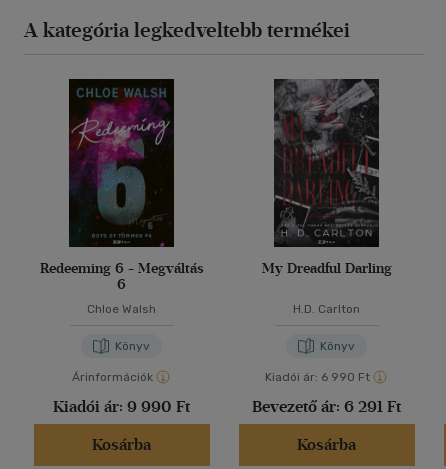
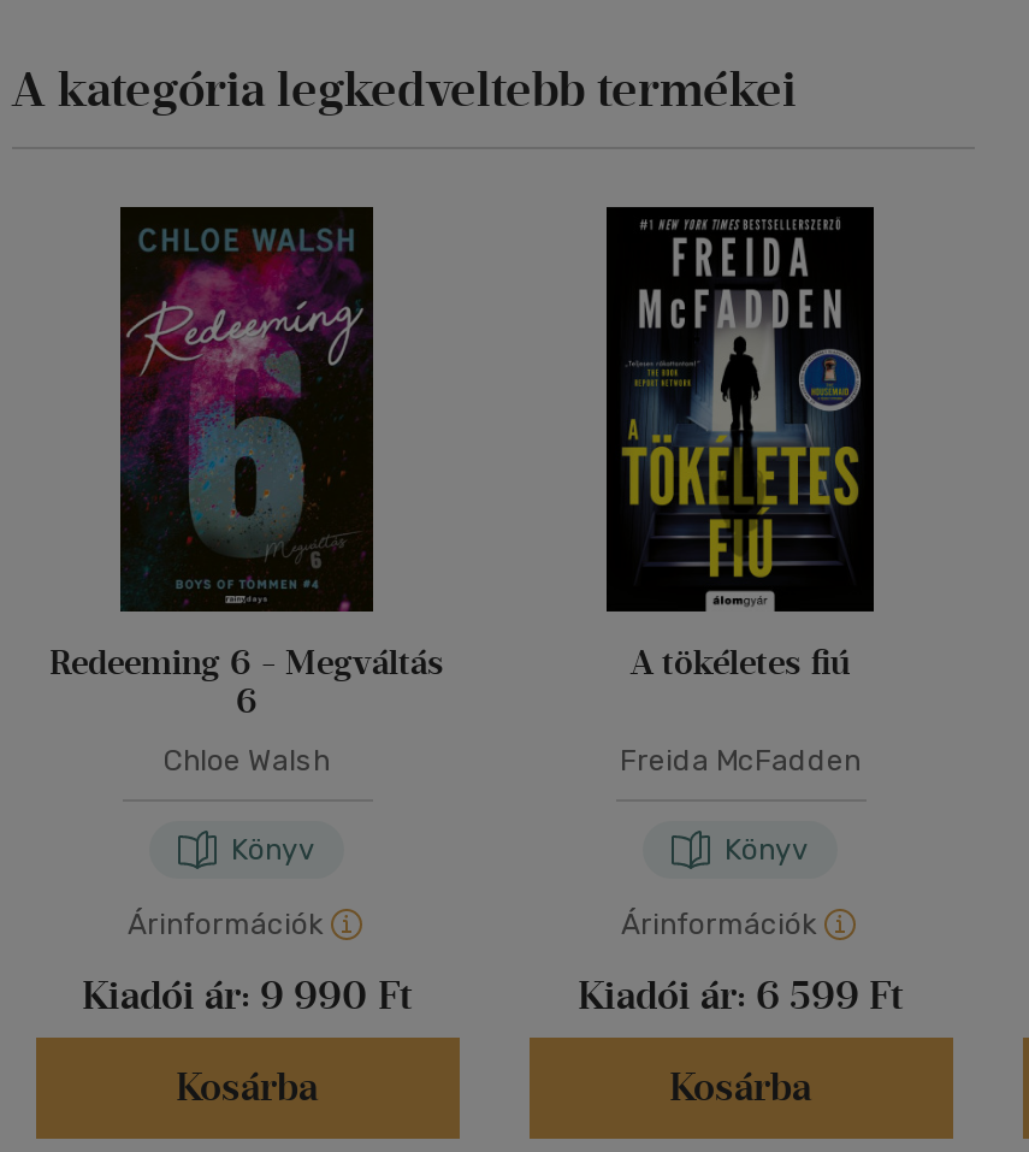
- [image]
- My Dreadful Darling
+ [image]
+ A tökéletes fiú

- H.D. Carlton
+ Freida McFadden

- Kiadói ár: 6 990 Ft
+ Árinformációk

- Bevezető ár: 6 291 Ft
+ Kiadói ár: 6 599 Ft
